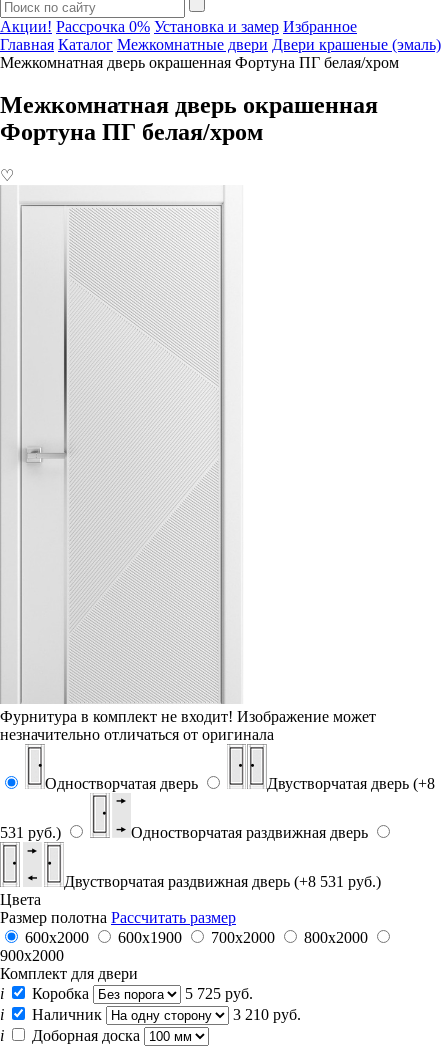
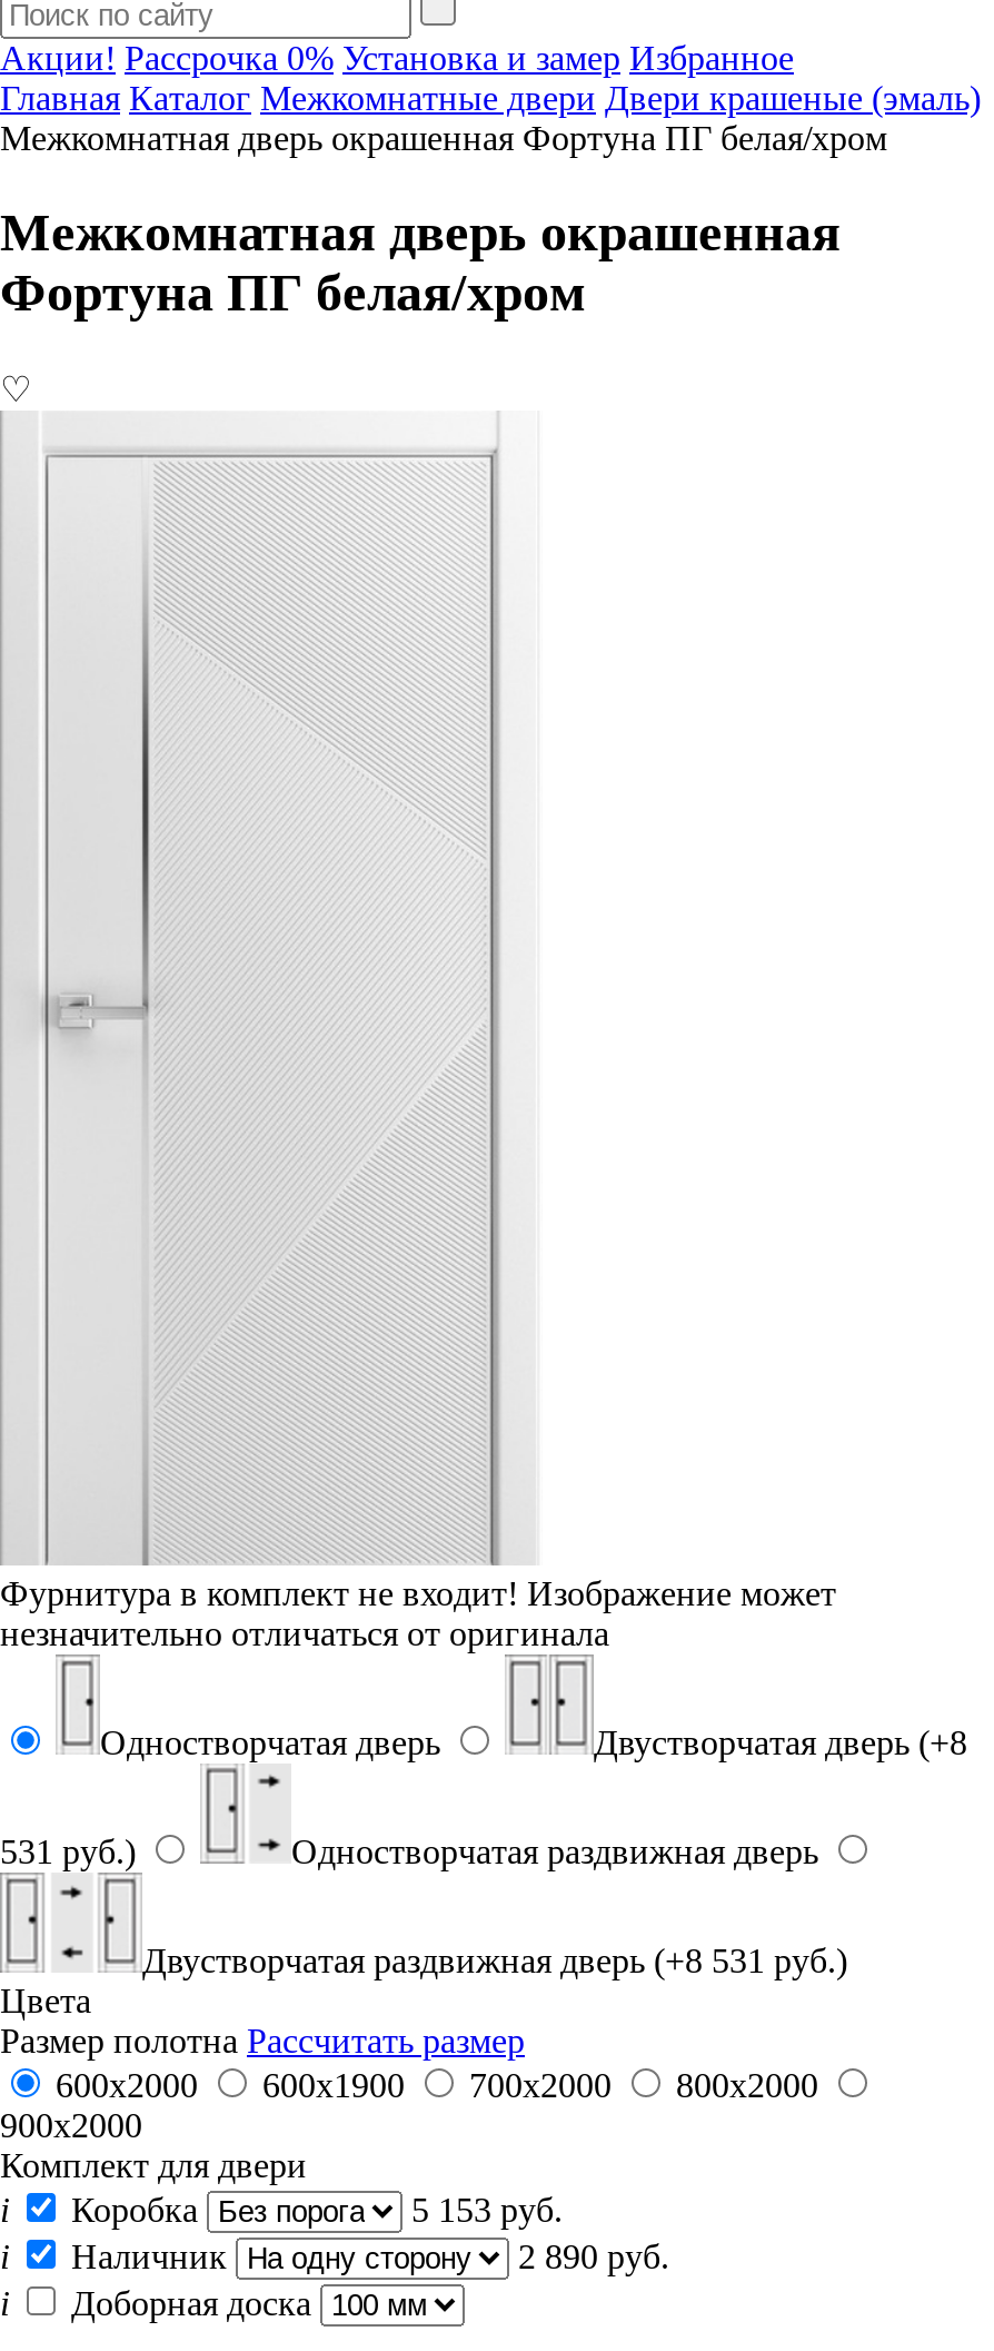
- 5 725 руб.
+ 5 153 руб.

- 3 210 руб.
+ 2 890 руб.
